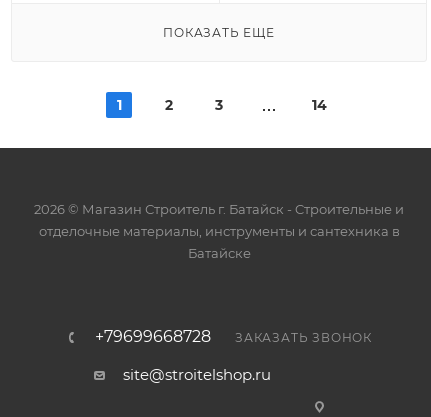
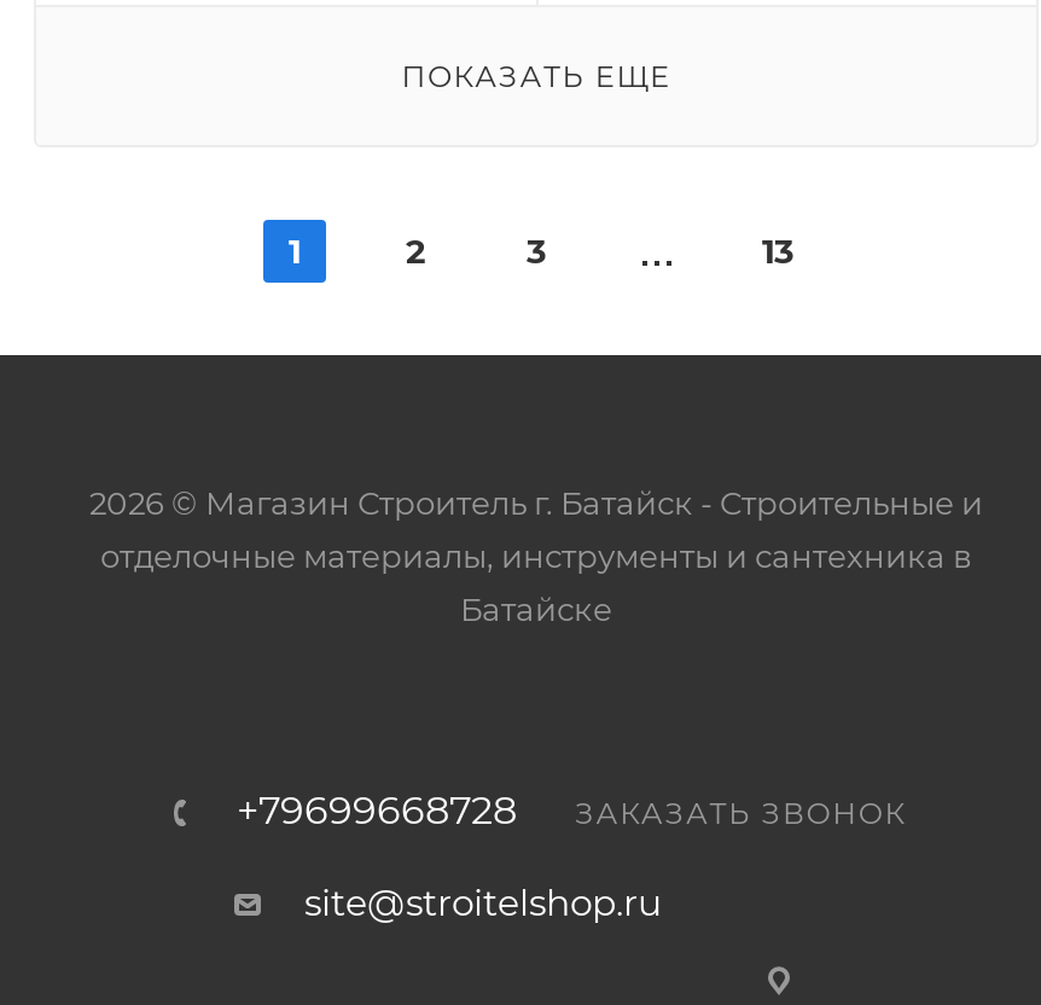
- 14
+ 13
